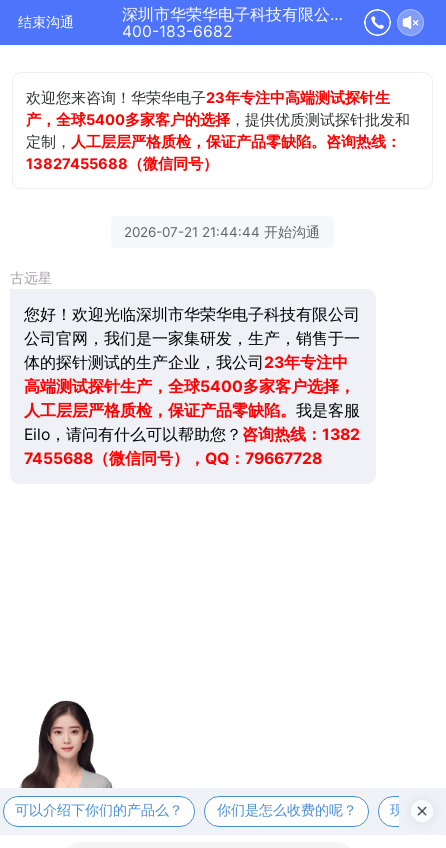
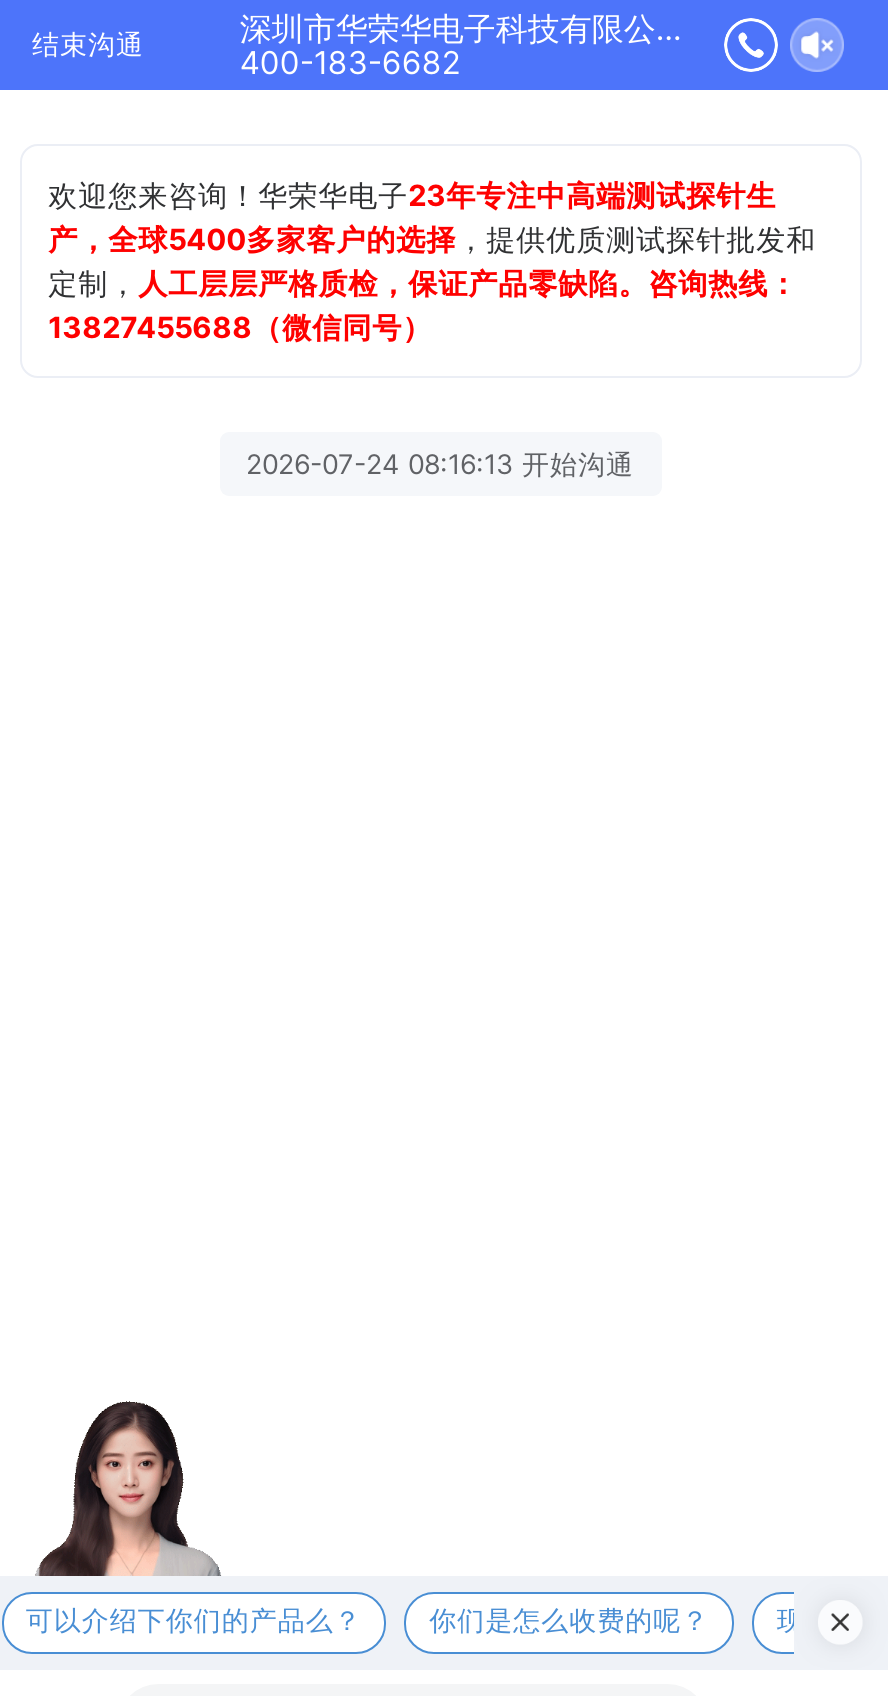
- 2026-07-21 21:44:44 开始沟通
- 古远星
- 您好！欢迎光临深圳市华荣华电子科技有限公司
- 公司官网，我们是一家集研发，生产，销售于一
- 体的探针测试的生产企业，我公司23年专注中
- 高端测试探针生产，全球5400多家客户选择，
- 人工层层严格质检，保证产品零缺陷。我是客服
- Eilo，请问有什么可以帮助您？咨询热线：1382
- 7455688（微信同号），QQ：79667728
+ 2026-07-24 08:16:13 开始沟通
